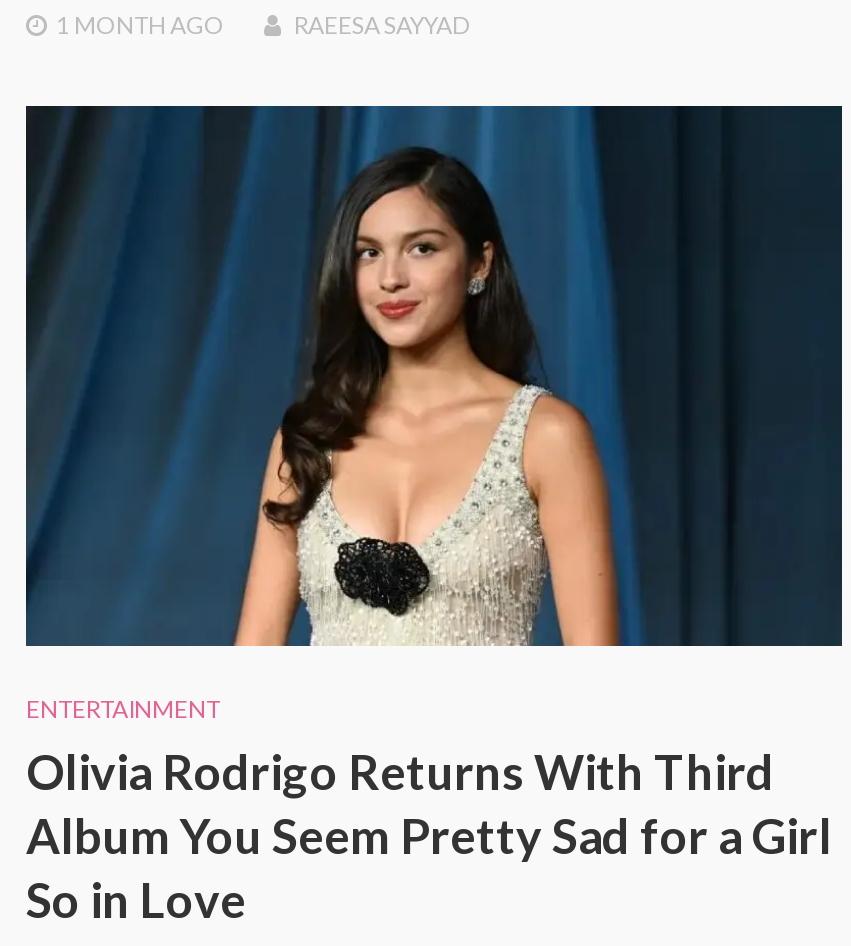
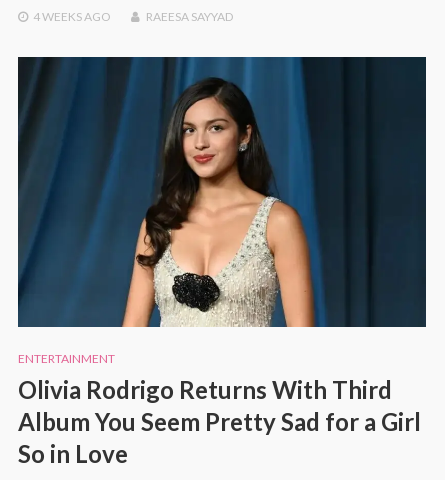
- 1 MONTH AGO
+ 4 WEEKS AGO
